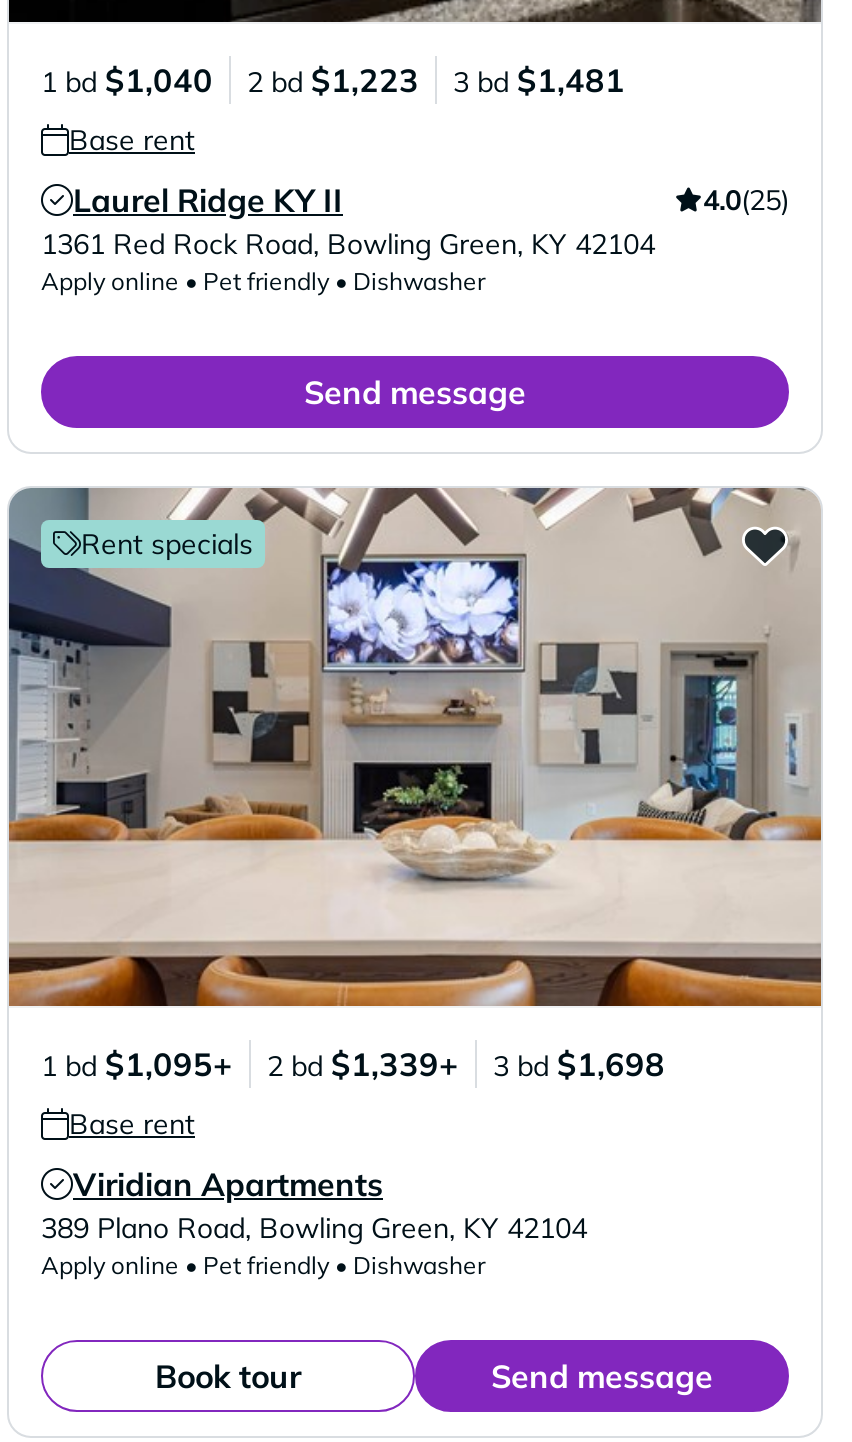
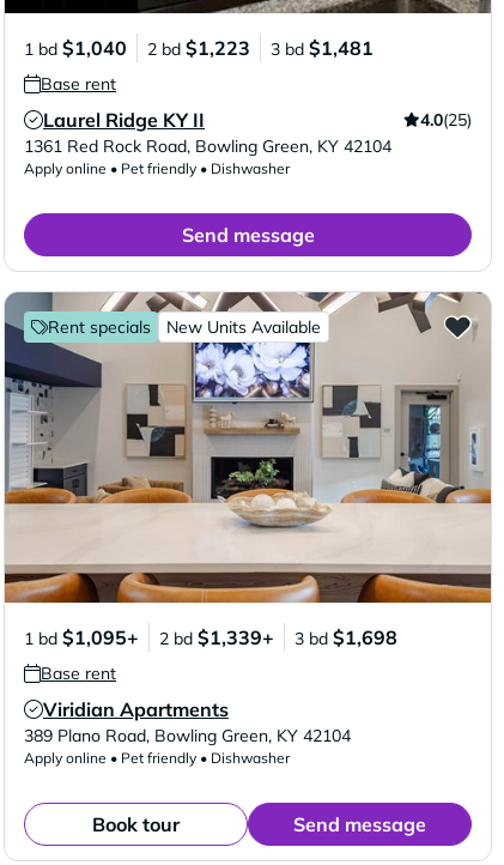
+ New Units Available
